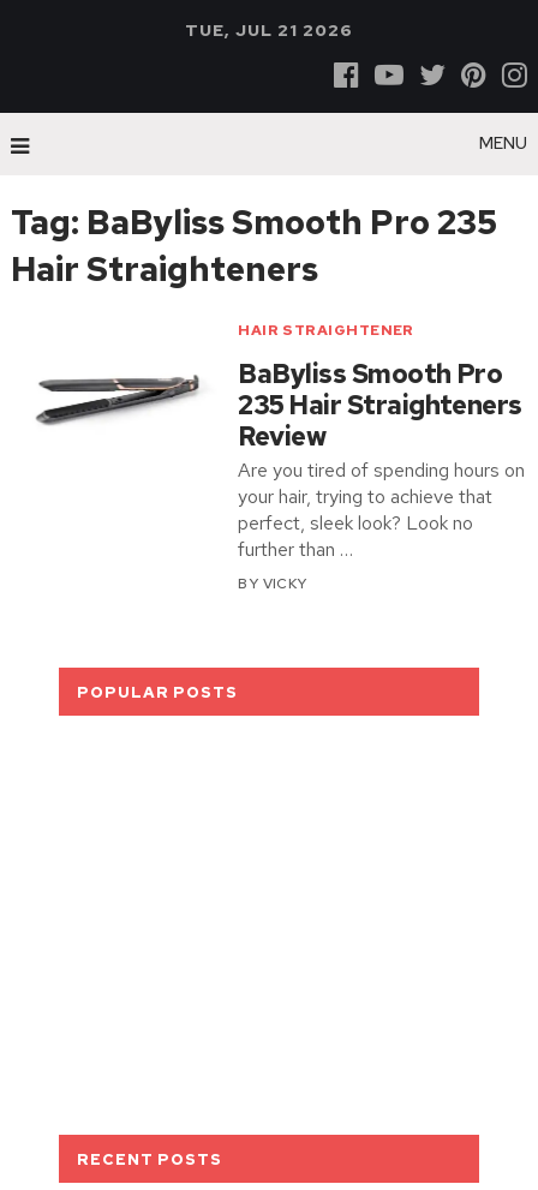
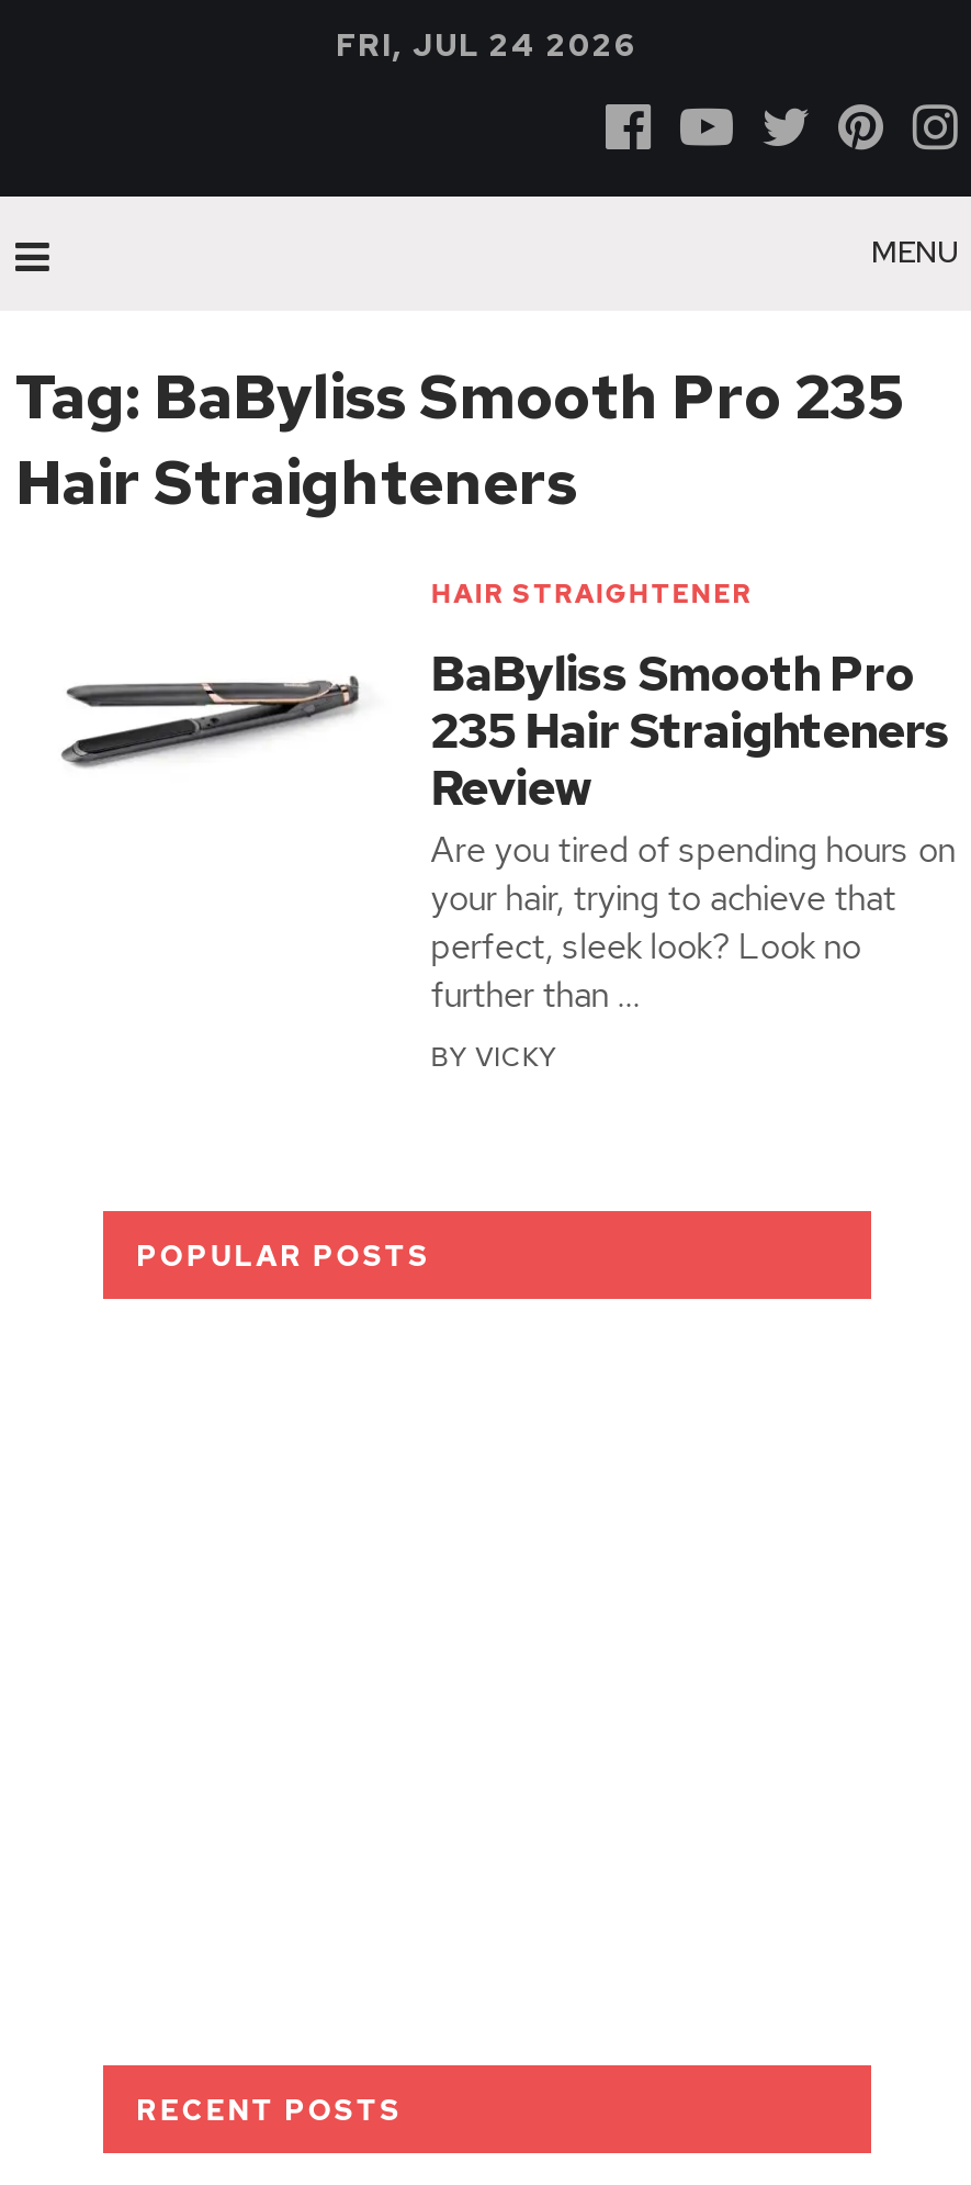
- TUE, JUL 21 2026
+ FRI, JUL 24 2026
